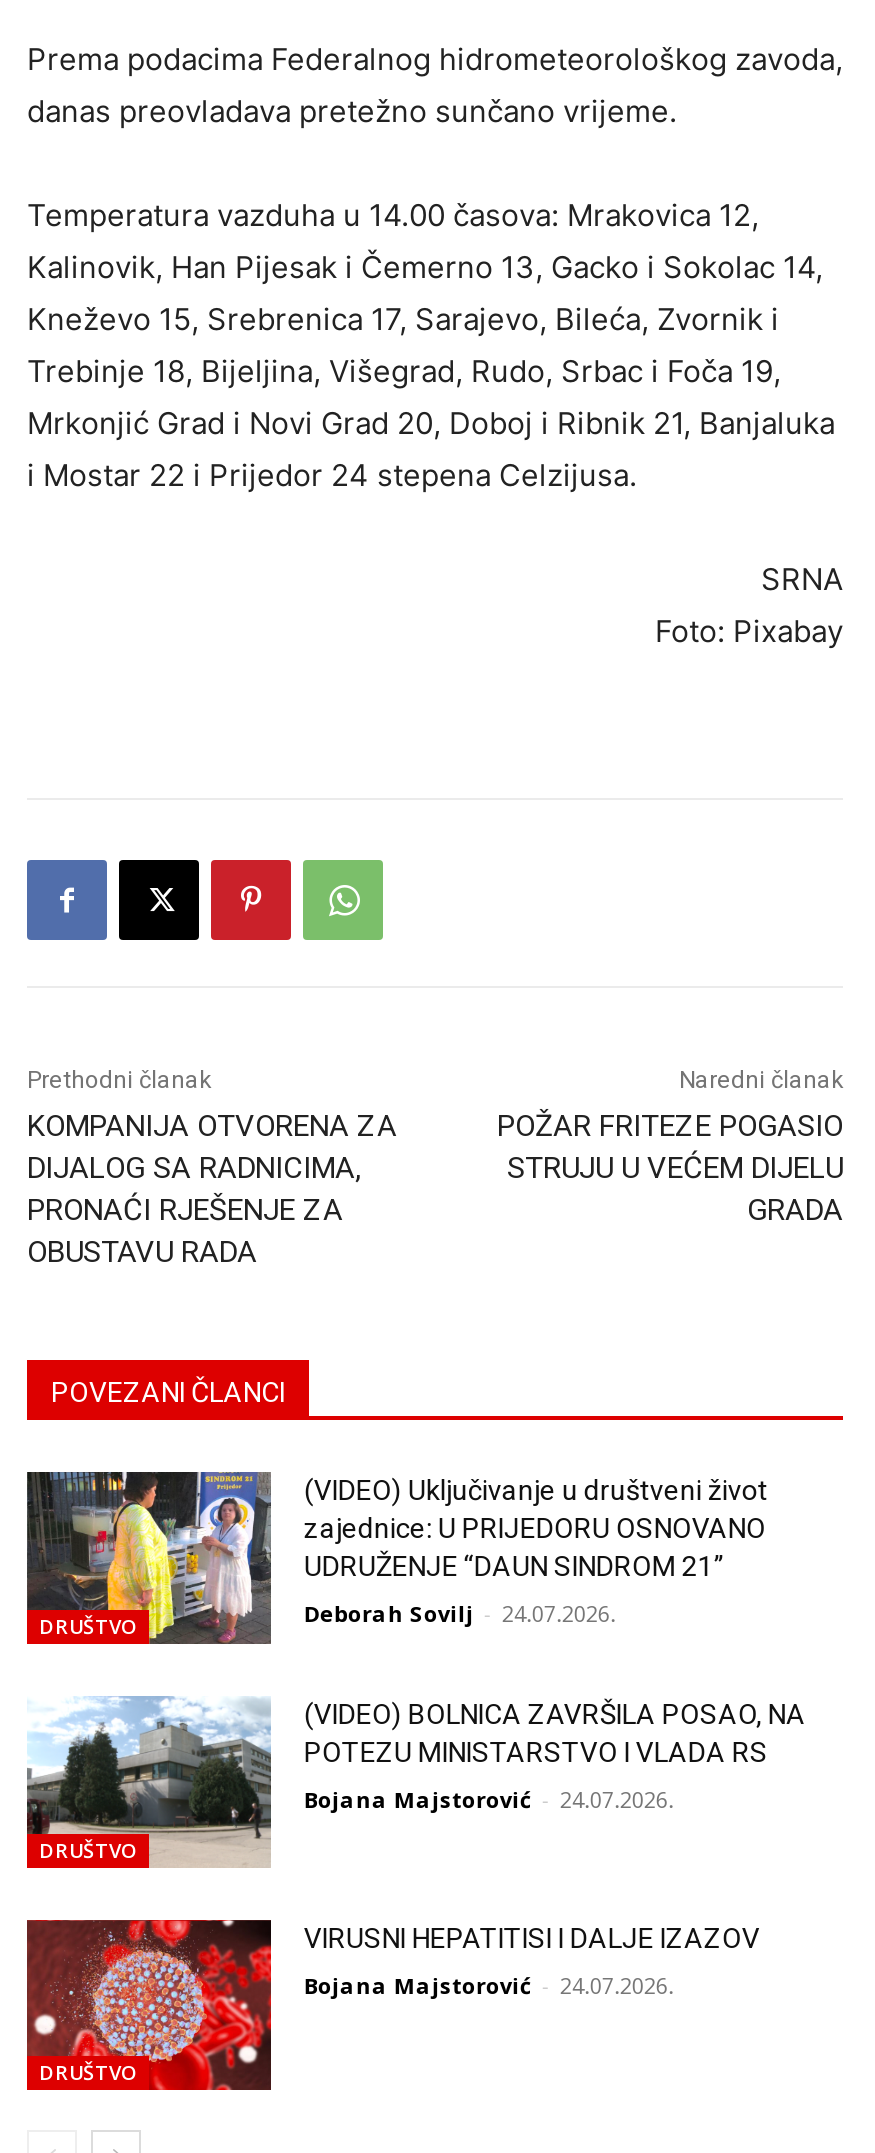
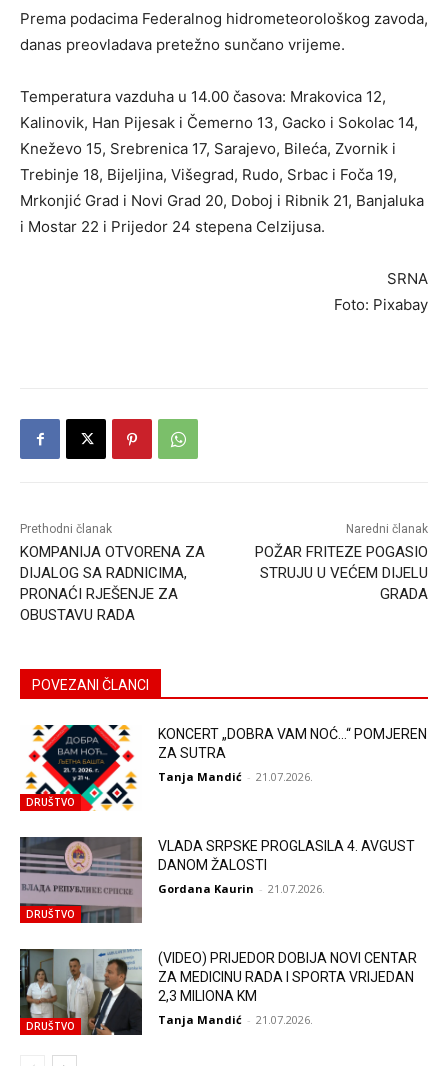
- [image]
- (VIDEO) Uključivanje u društveni život
- zajednice: U PRIJEDORU OSNOVANO
- UDRUŽENJE “DAUN SINDROM 21”
+ [image]
+ KONCERT „DOBRA VAM NOĆ…“ POMJEREN
+ ZA SUTRA

- Deborah Sovilj - 24.07.2026.
+ Tanja Mandić - 21.07.2026.

- [image]
- (VIDEO) BOLNICA ZAVRŠILA POSAO, NA
- POTEZU MINISTARSTVO I VLADA RS
+ [image]
+ VLADA SRPSKE PROGLASILA 4. AVGUST
+ DANOM ŽALOSTI

- Bojana Majstorović - 24.07.2026.
+ Gordana Kaurin - 21.07.2026.

- [image]
- VIRUSNI HEPATITISI I DALJE IZAZOV
+ [image]
+ (VIDEO) PRIJEDOR DOBIJA NOVI CENTAR
+ ZA MEDICINU RADA I SPORTA VRIJEDAN
+ 2,3 MILIONA KM

- Bojana Majstorović - 24.07.2026.
+ Tanja Mandić - 21.07.2026.
